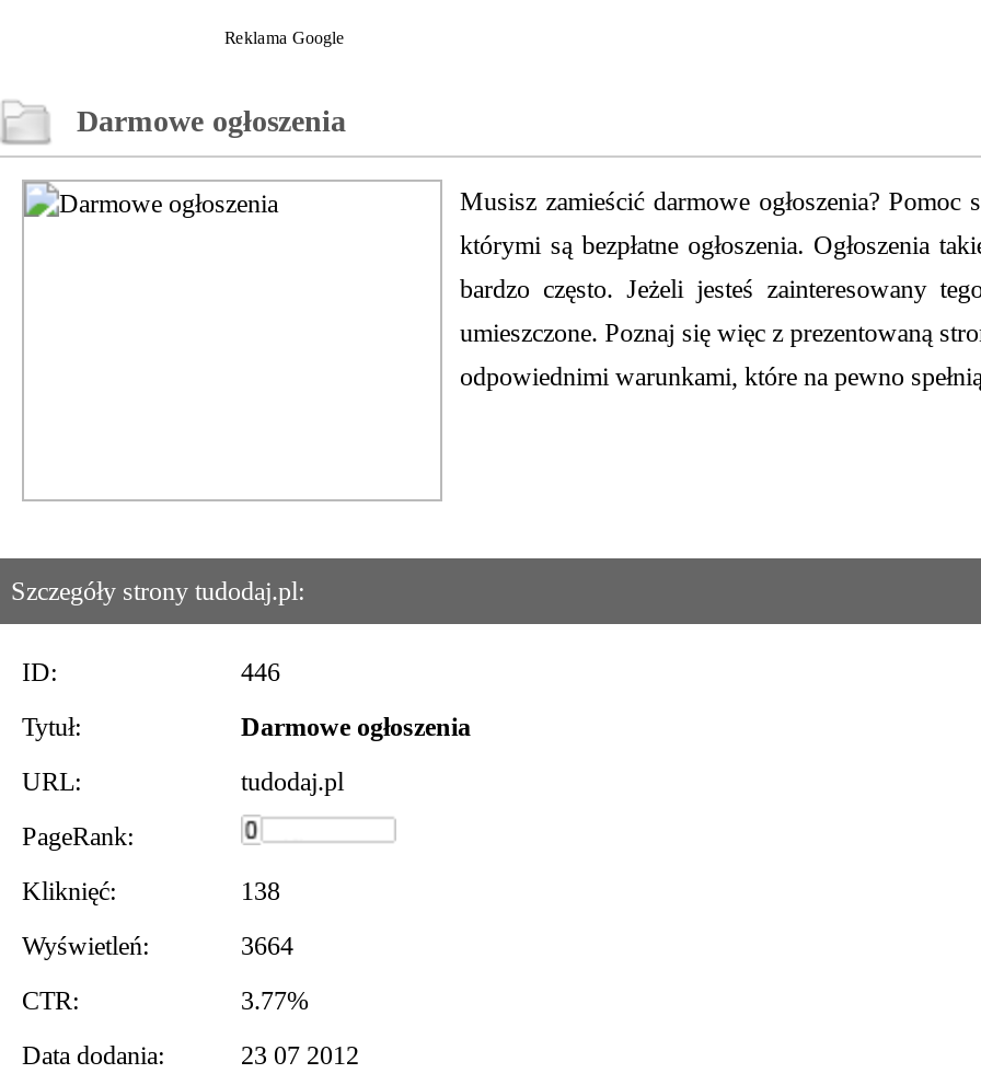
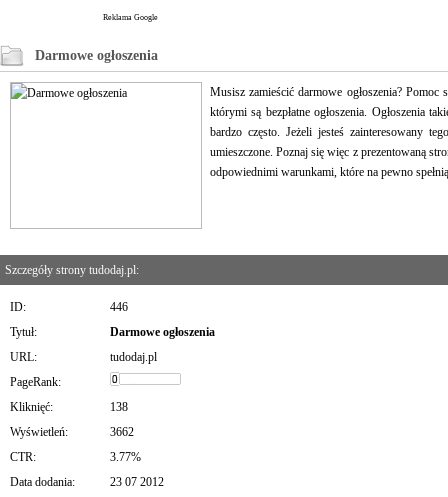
- 3664
+ 3662
